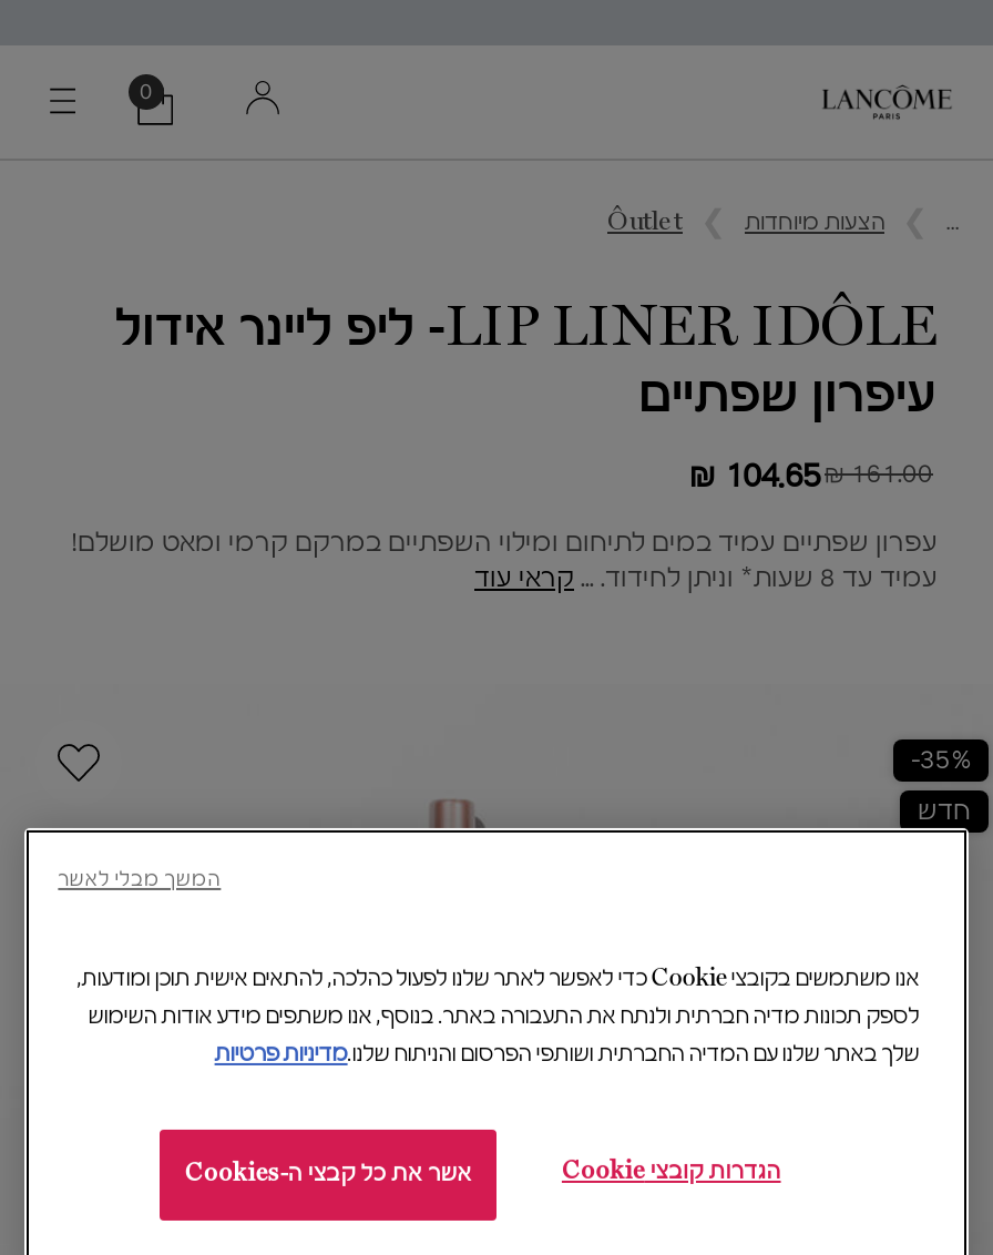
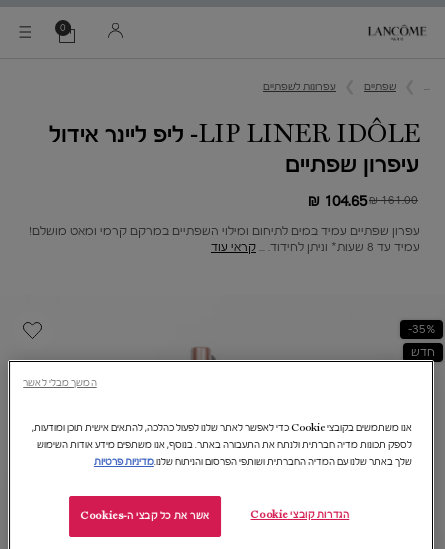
- הצעות מיוחדות
- Ôutlet
+ שפתיים
+ עפרונות לשפתיים
